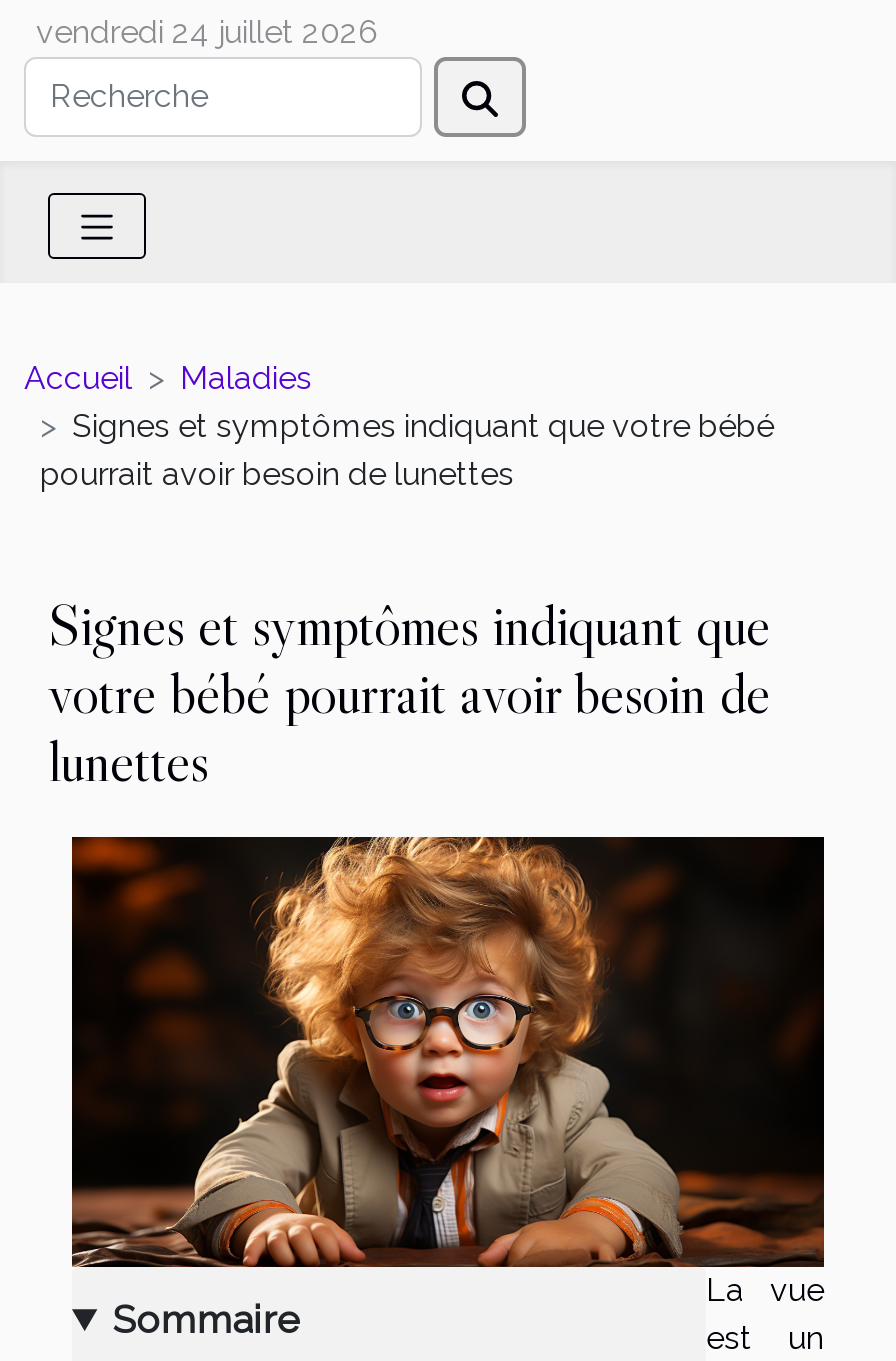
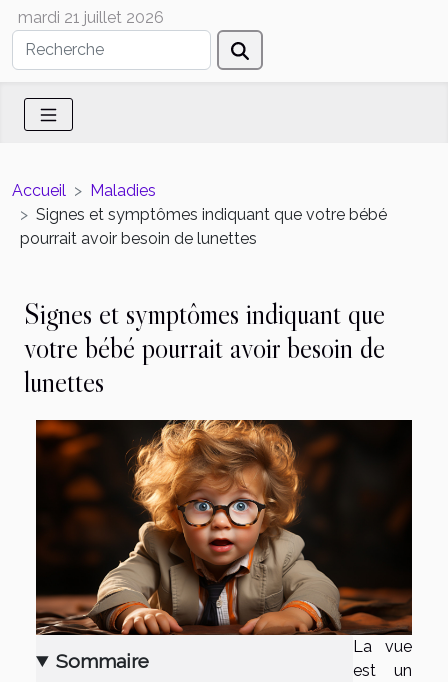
- vendredi 24 juillet 2026
+ mardi 21 juillet 2026
